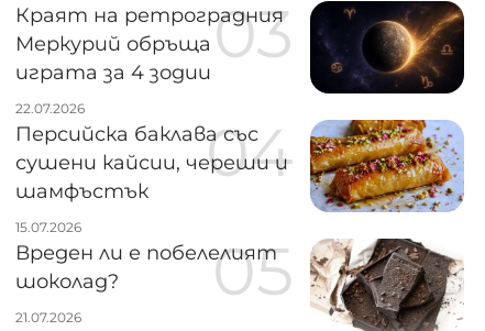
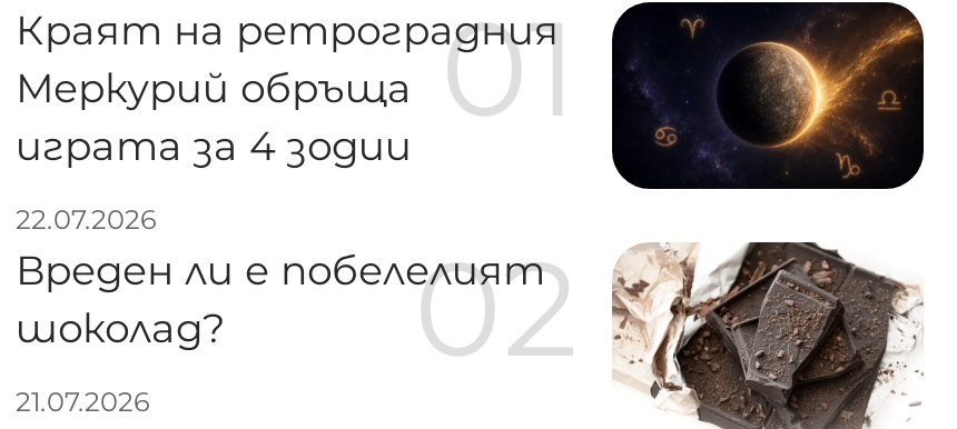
- [image]
- Персийска баклава със
- сушени кайсии, череши и
- шамфъстък
- 15.07.2026
